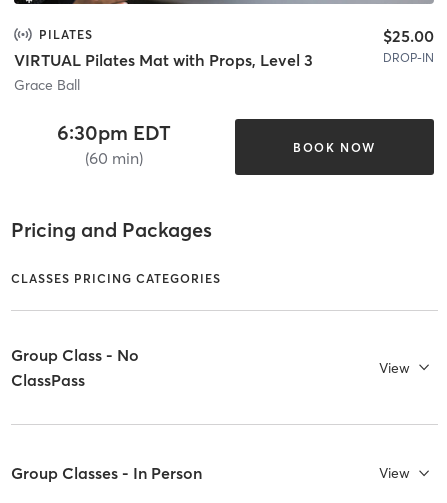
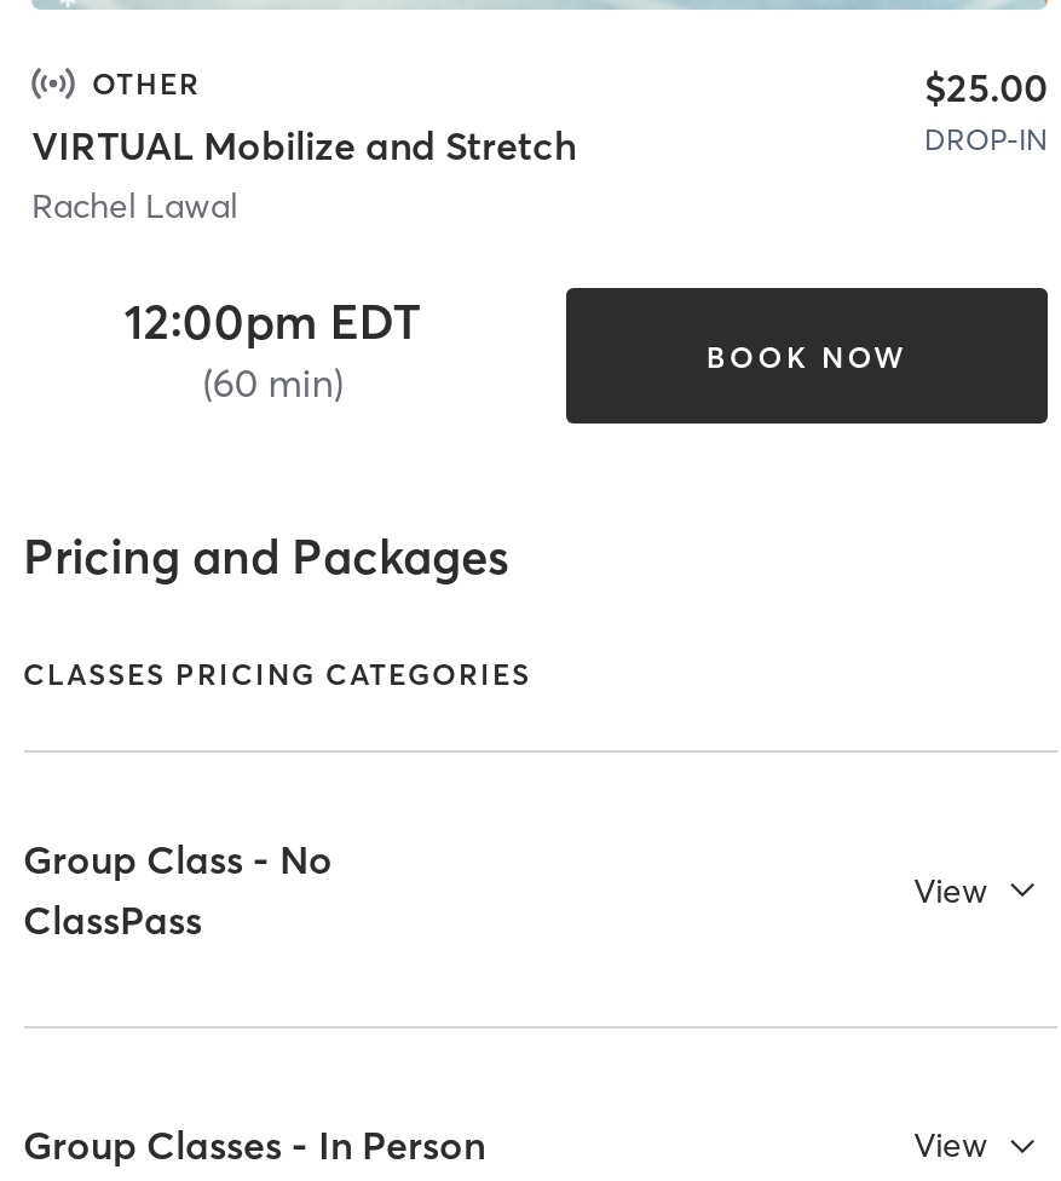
- PILATES
- VIRTUAL Pilates Mat with Props, Level 3
- Grace Ball
+ OTHER
+ VIRTUAL Mobilize and Stretch
+ Rachel Lawal

- 6:30pm EDT
+ 12:00pm EDT
